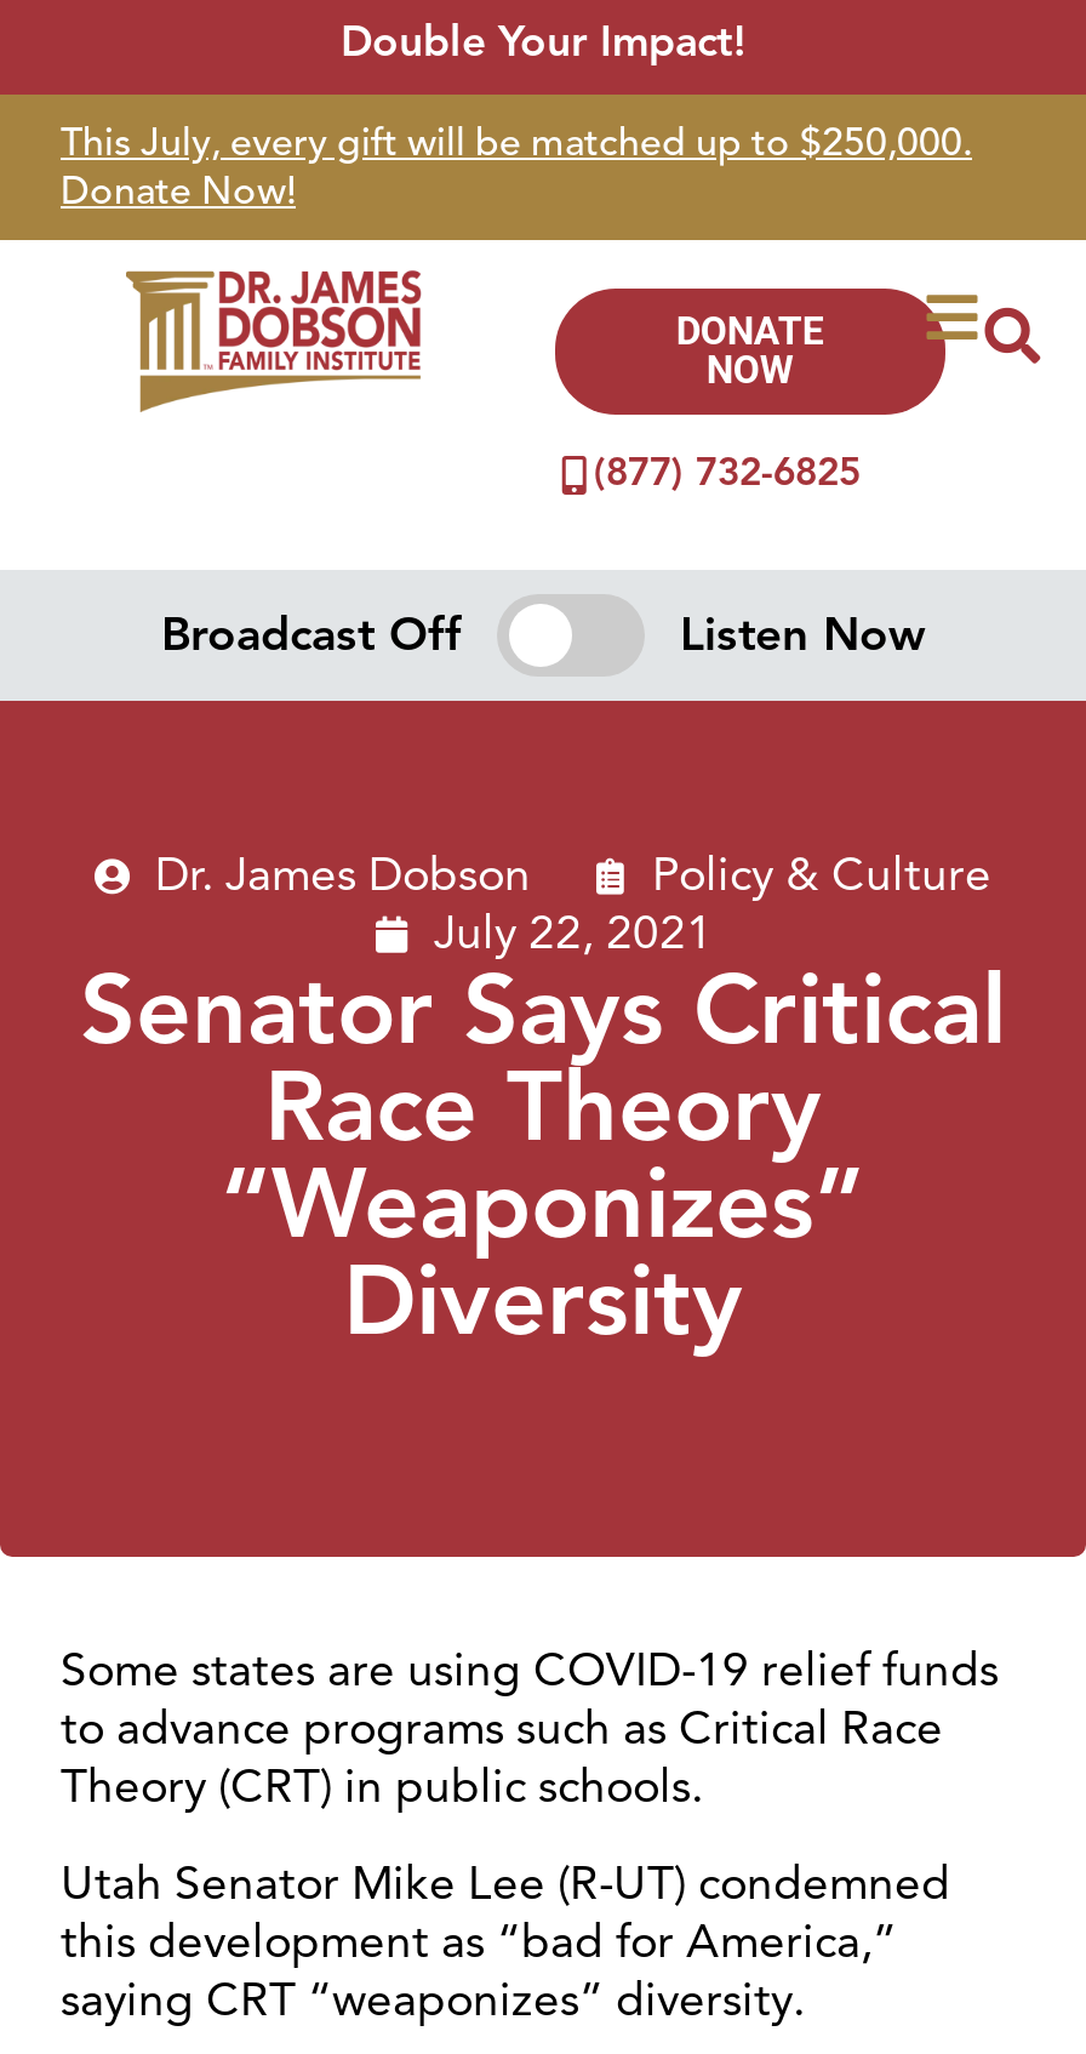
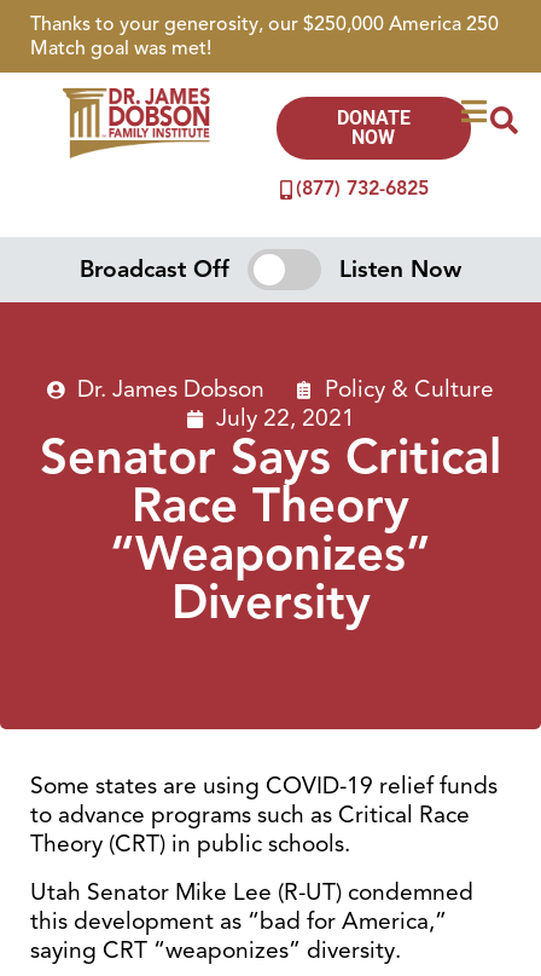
- Double Your Impact!
- This July, every gift will be matched up to $250,000.
- Donate Now!
+ Thanks to your generosity, our $250,000 America 250
+ Match goal was met!
